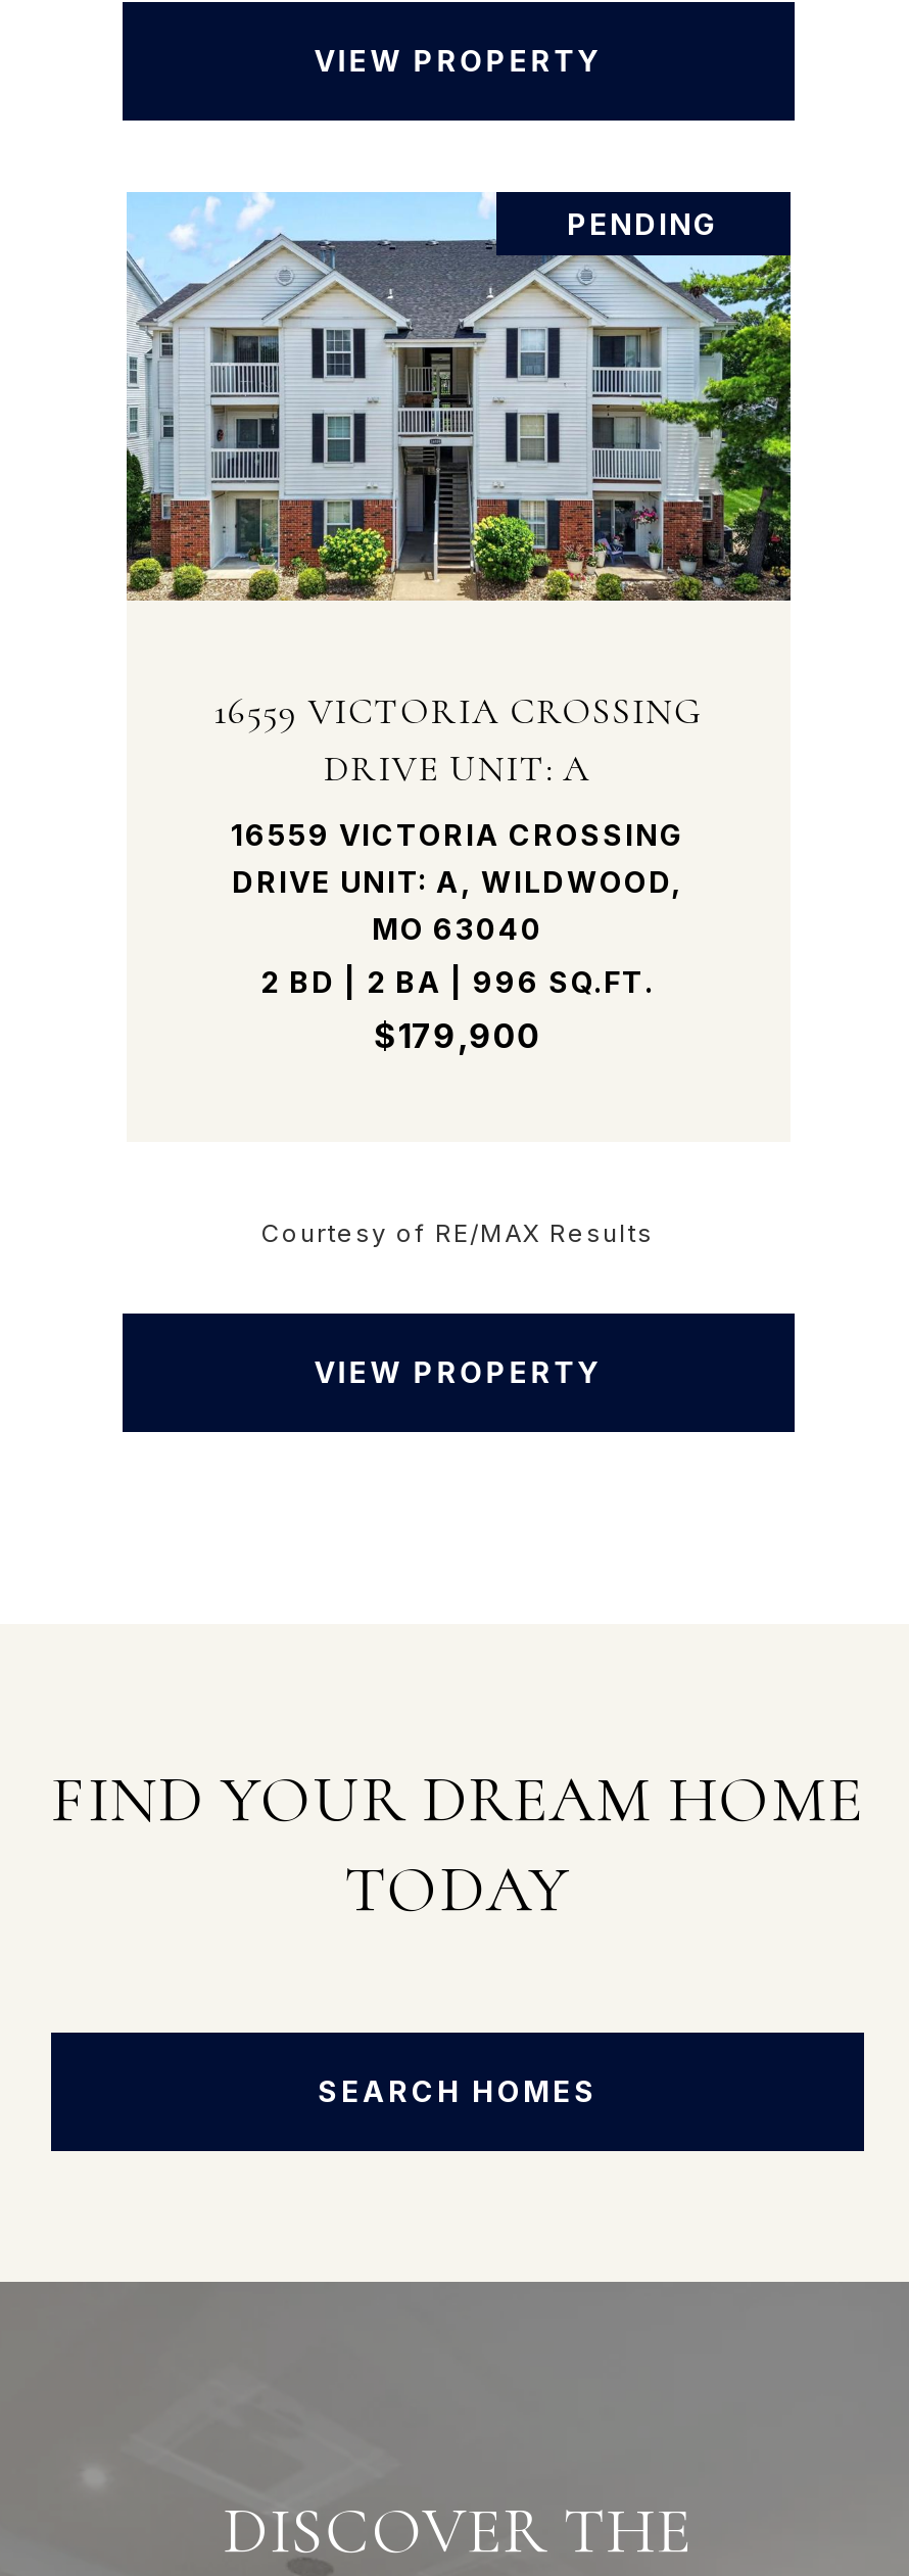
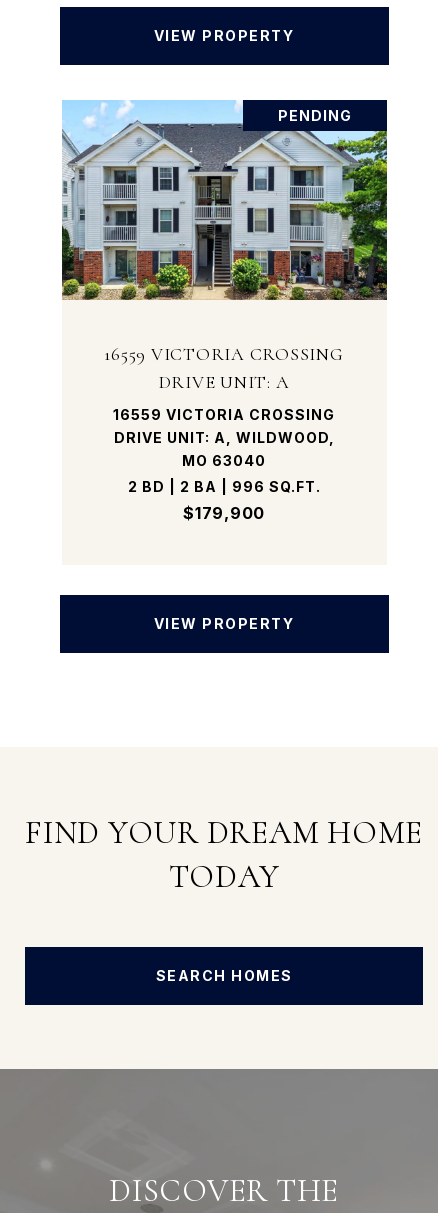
- Courtesy of RE/MAX Results
